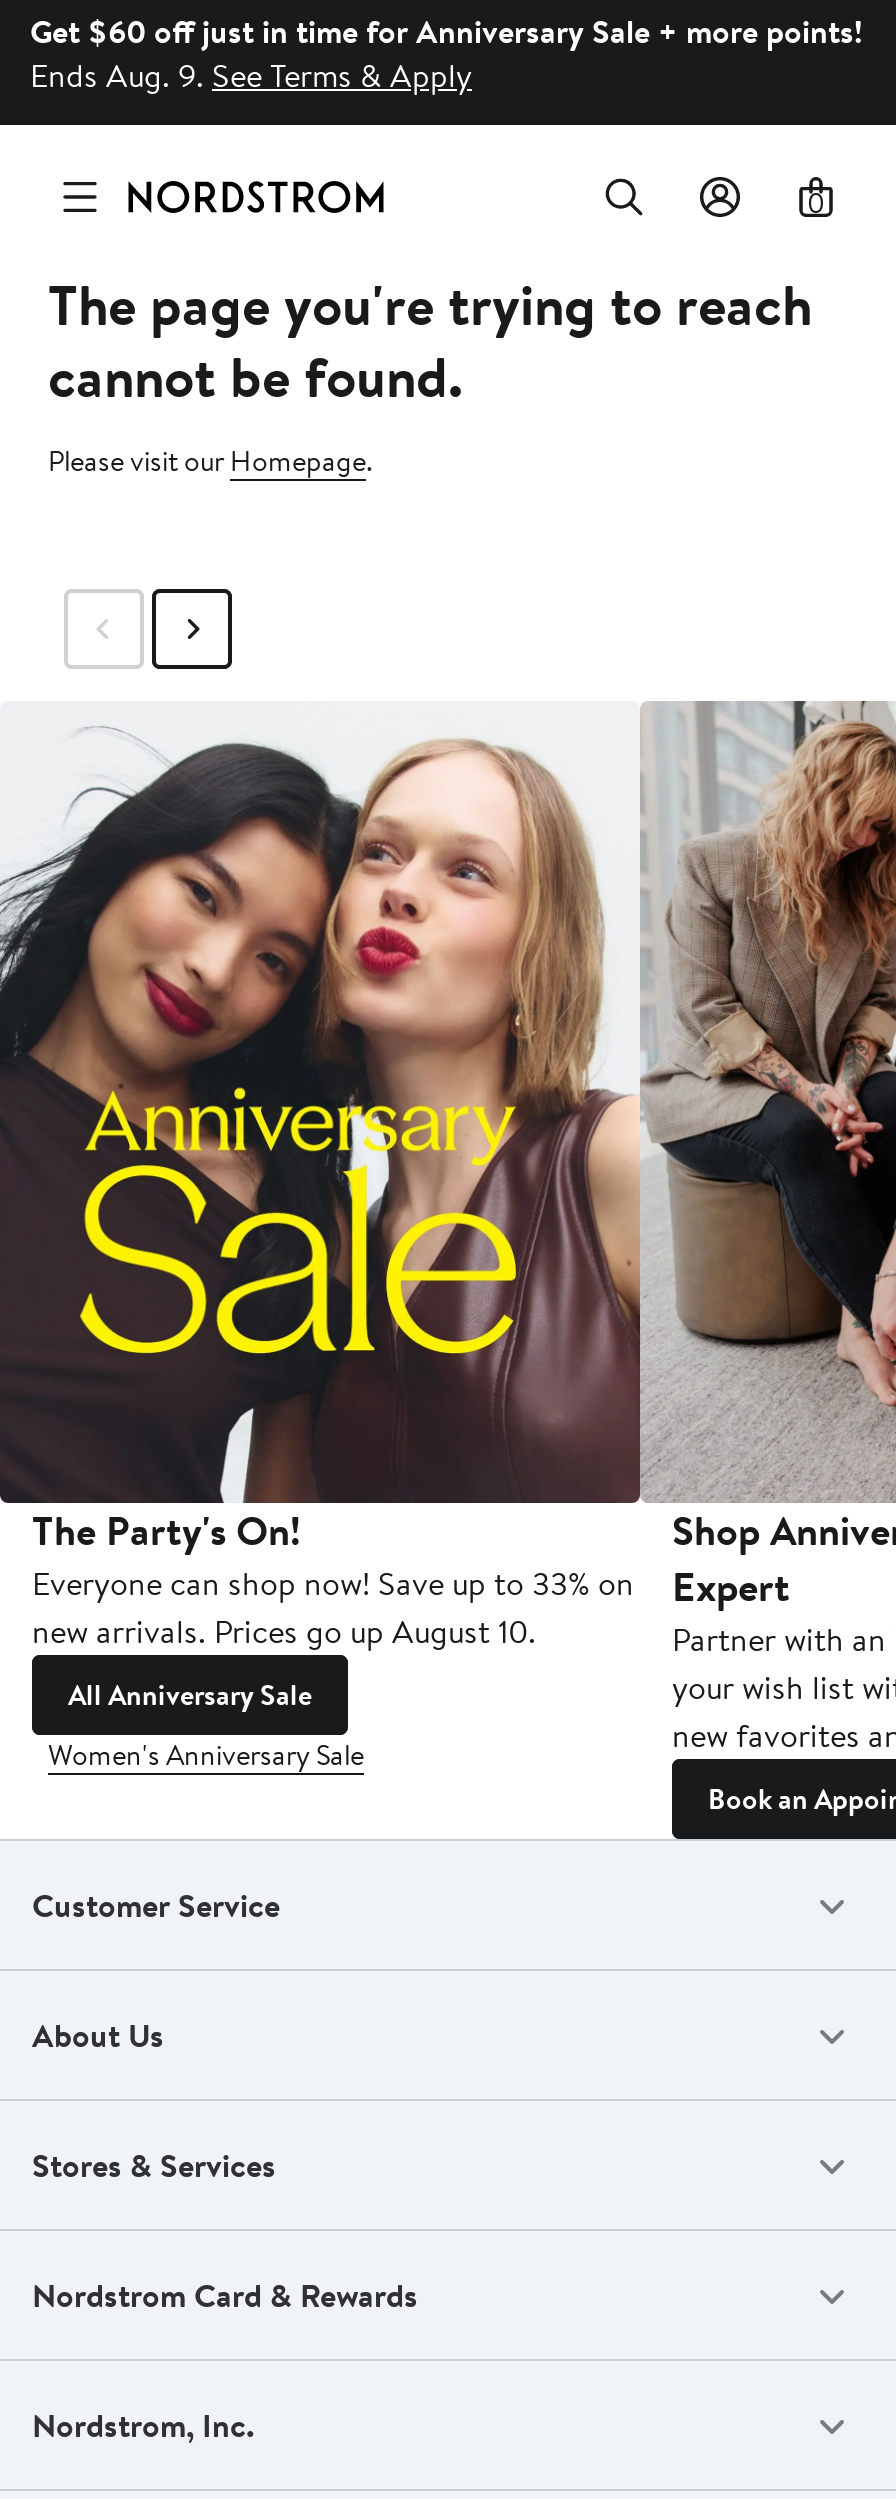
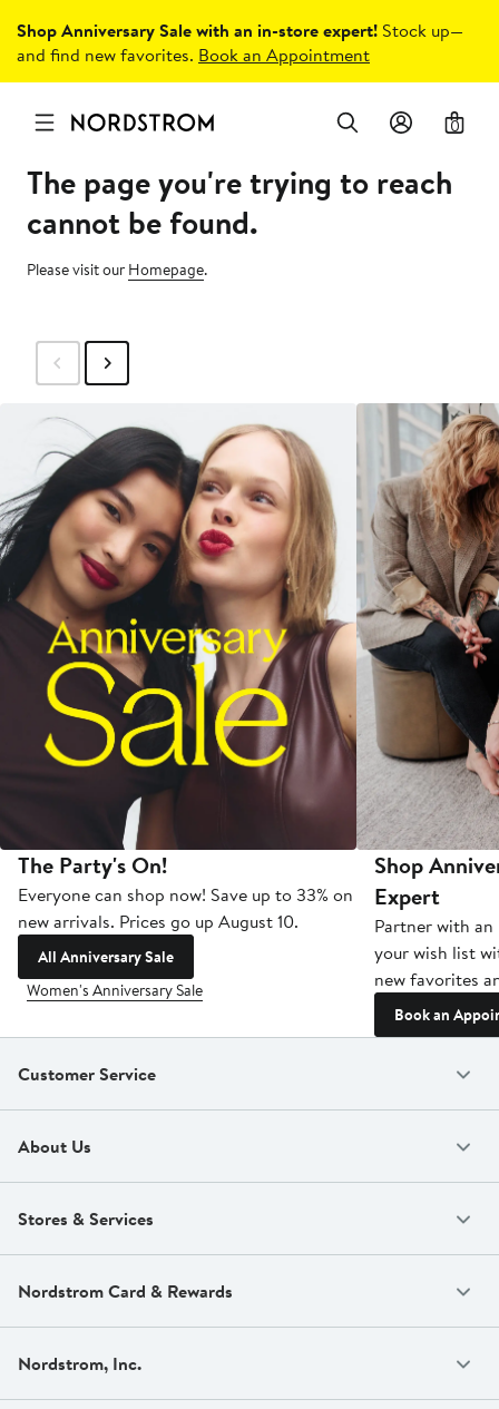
- Get $60 off just in time for Anniversary Sale + more points!
- Ends Aug. 9. See Terms & Apply
+ Shop Anniversary Sale with an in-store expert! Stock up—
+ and find new favorites. Book an Appointment
